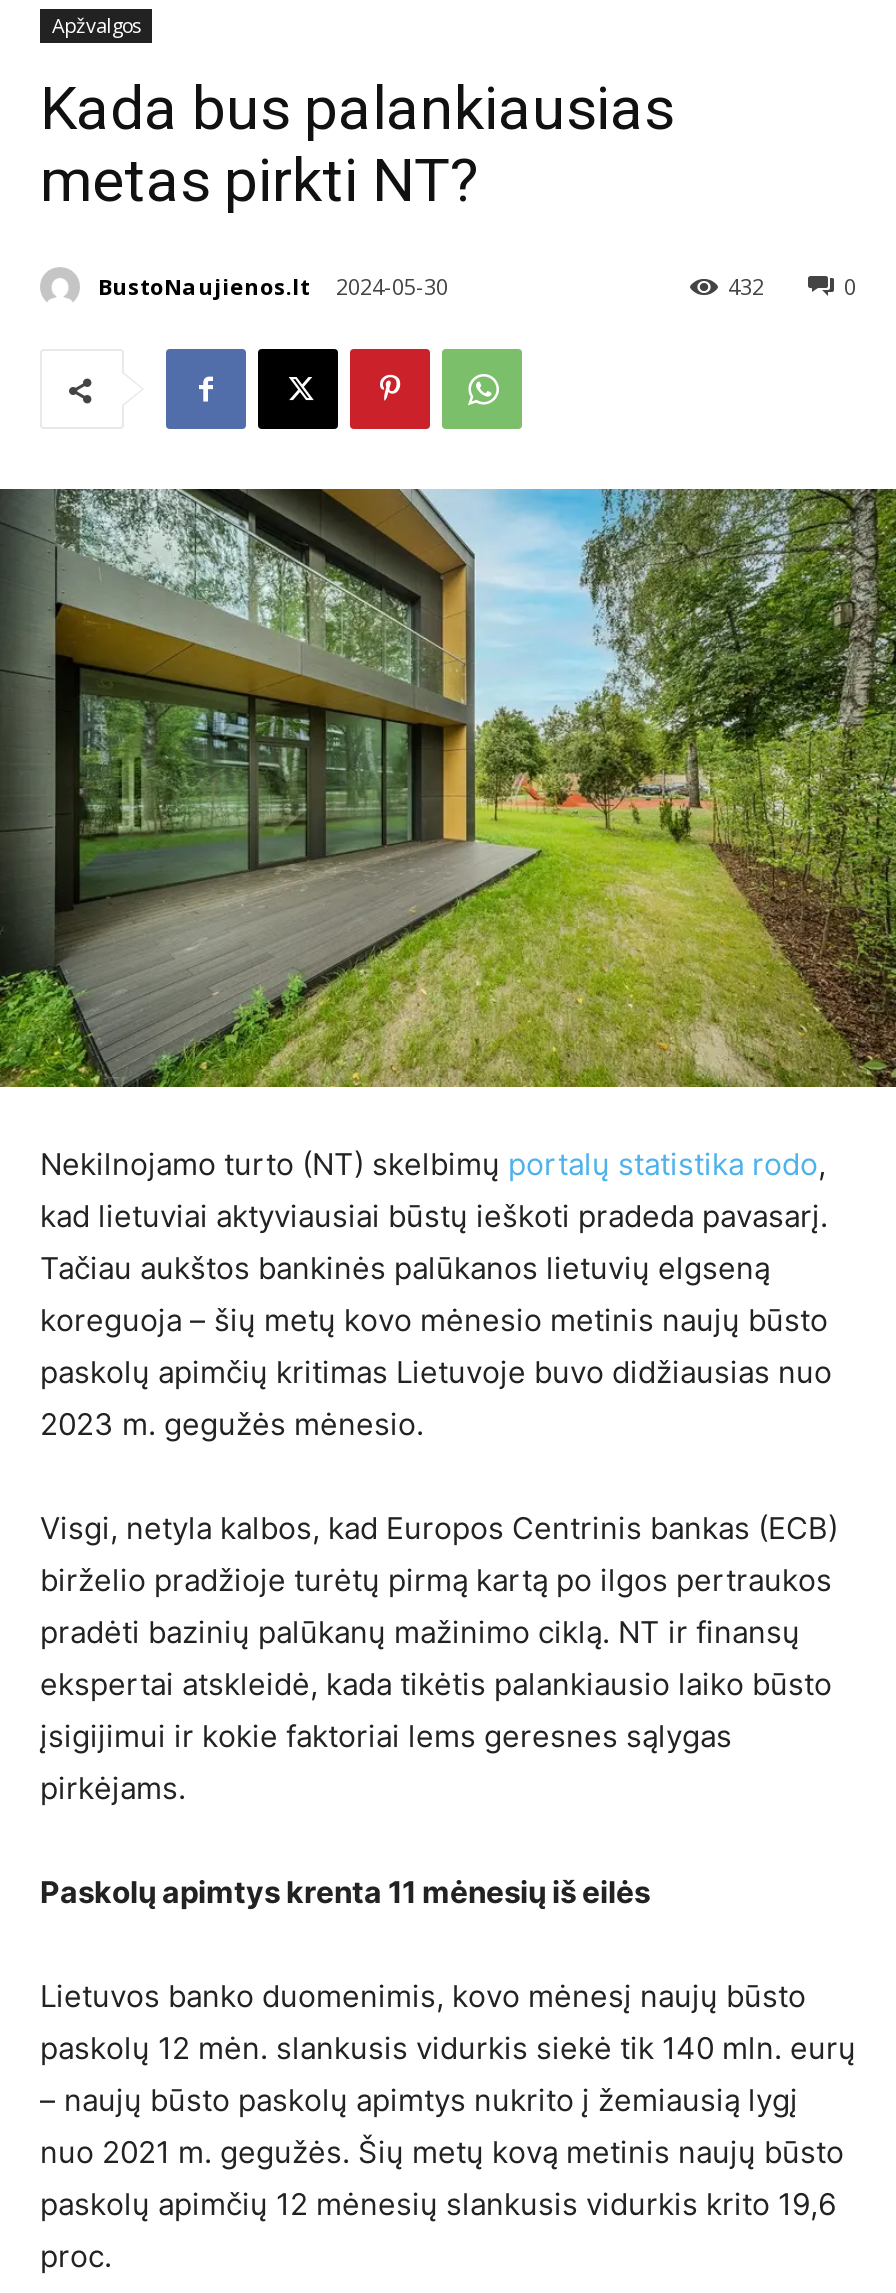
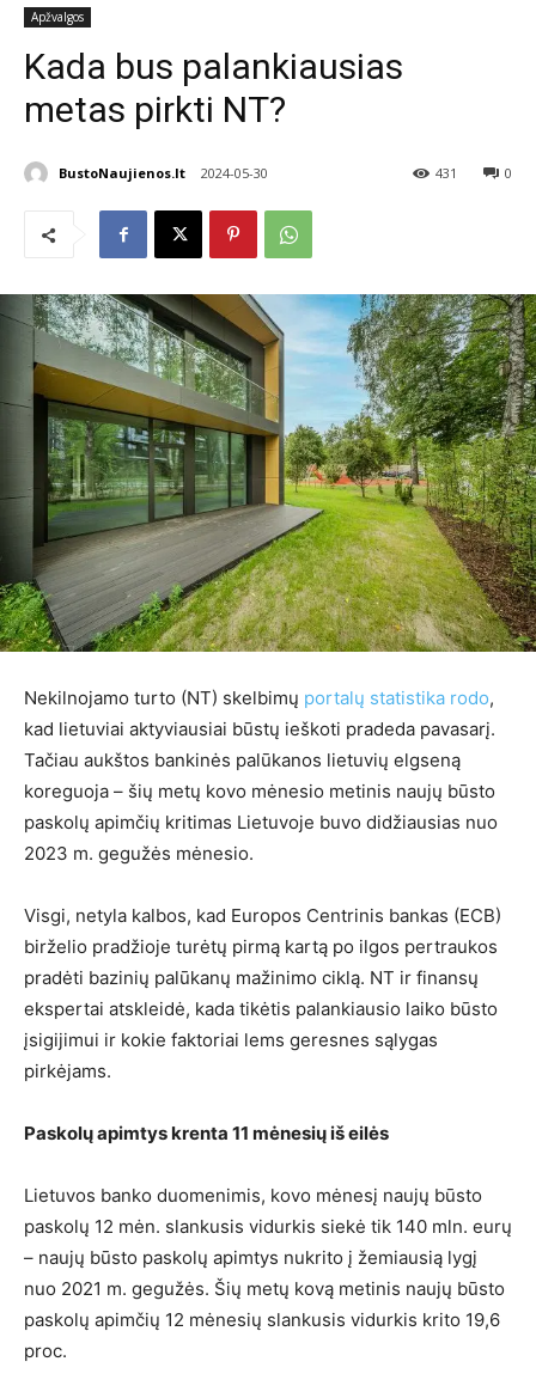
- 432
+ 431
